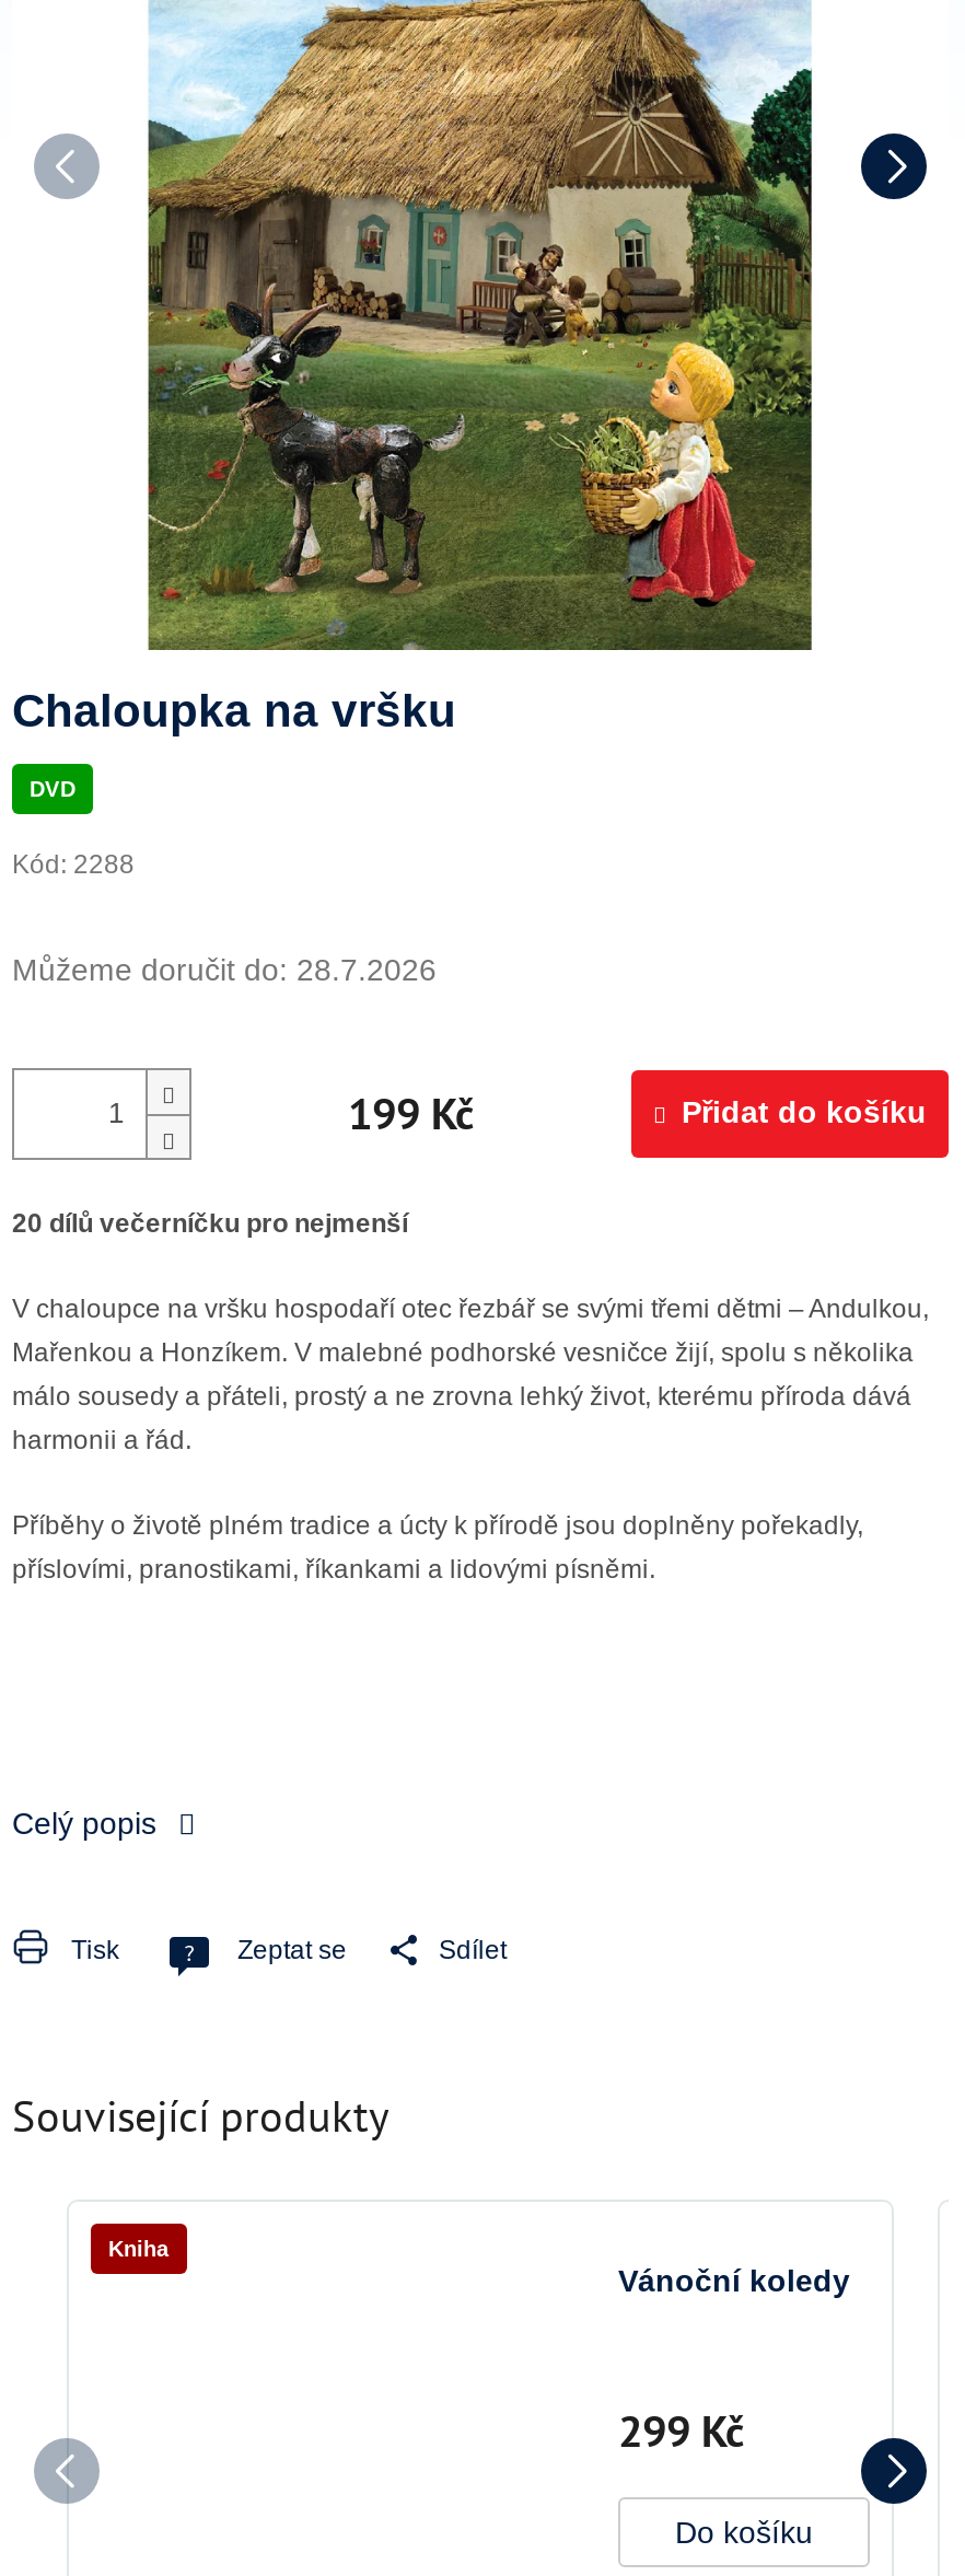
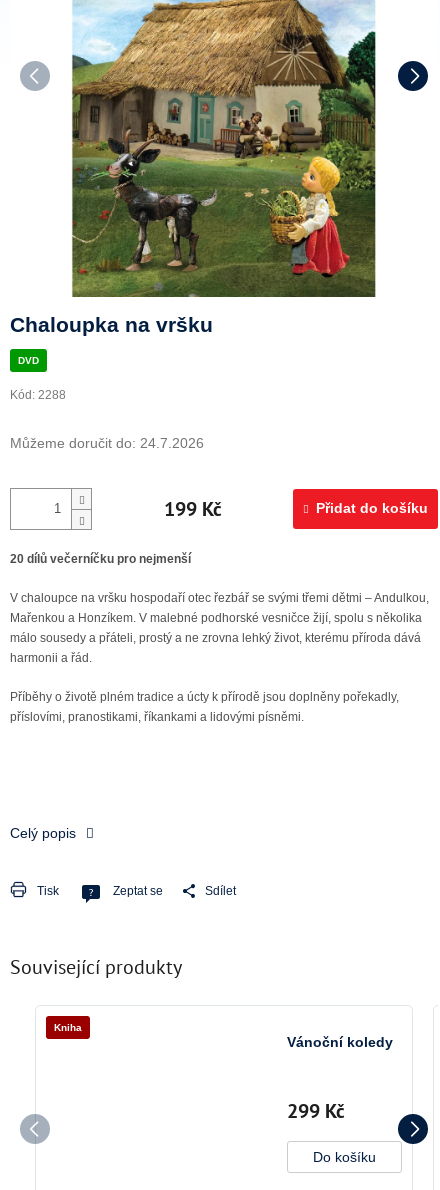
- Můžeme doručit do: 28.7.2026
+ Můžeme doručit do: 24.7.2026
